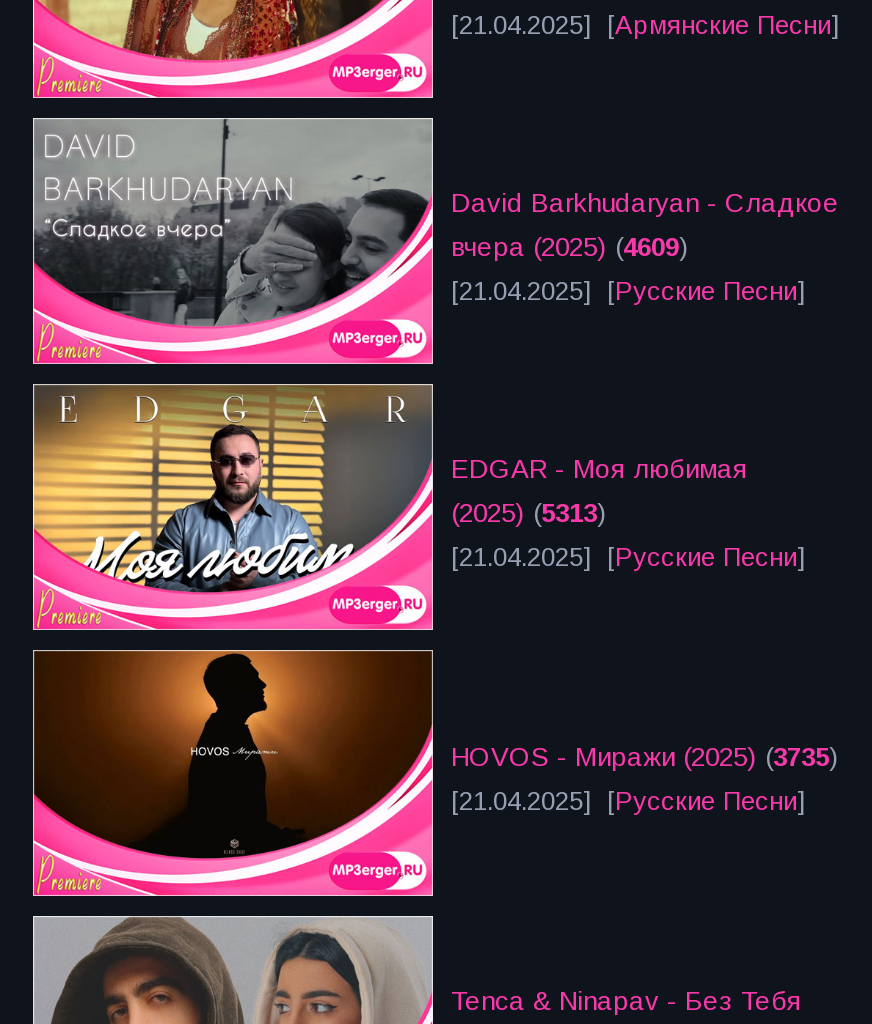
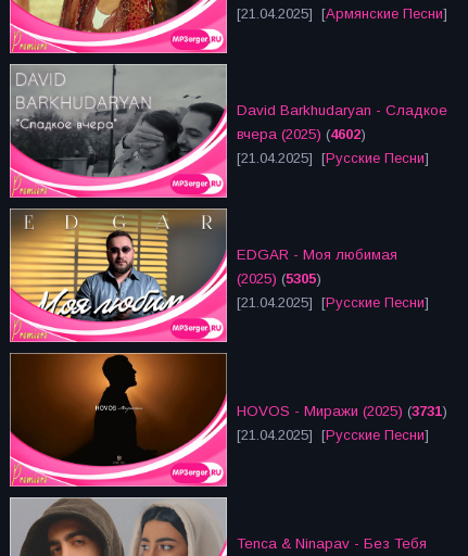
- вчера (2025) (4609)
+ вчера (2025) (4602)

- (2025) (5313)
+ (2025) (5305)

- HOVOS - Миражи (2025) (3735)
+ HOVOS - Миражи (2025) (3731)
